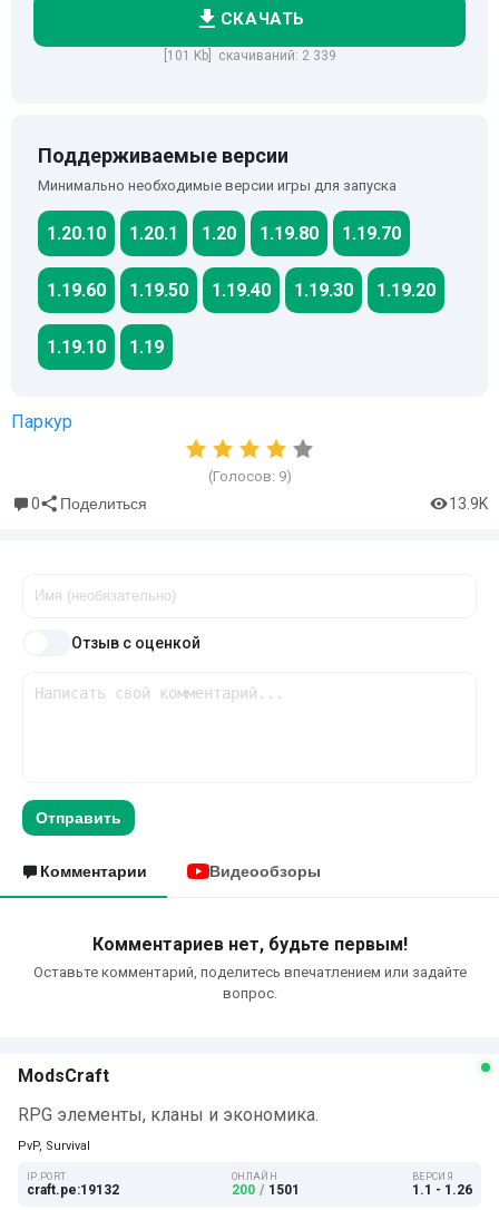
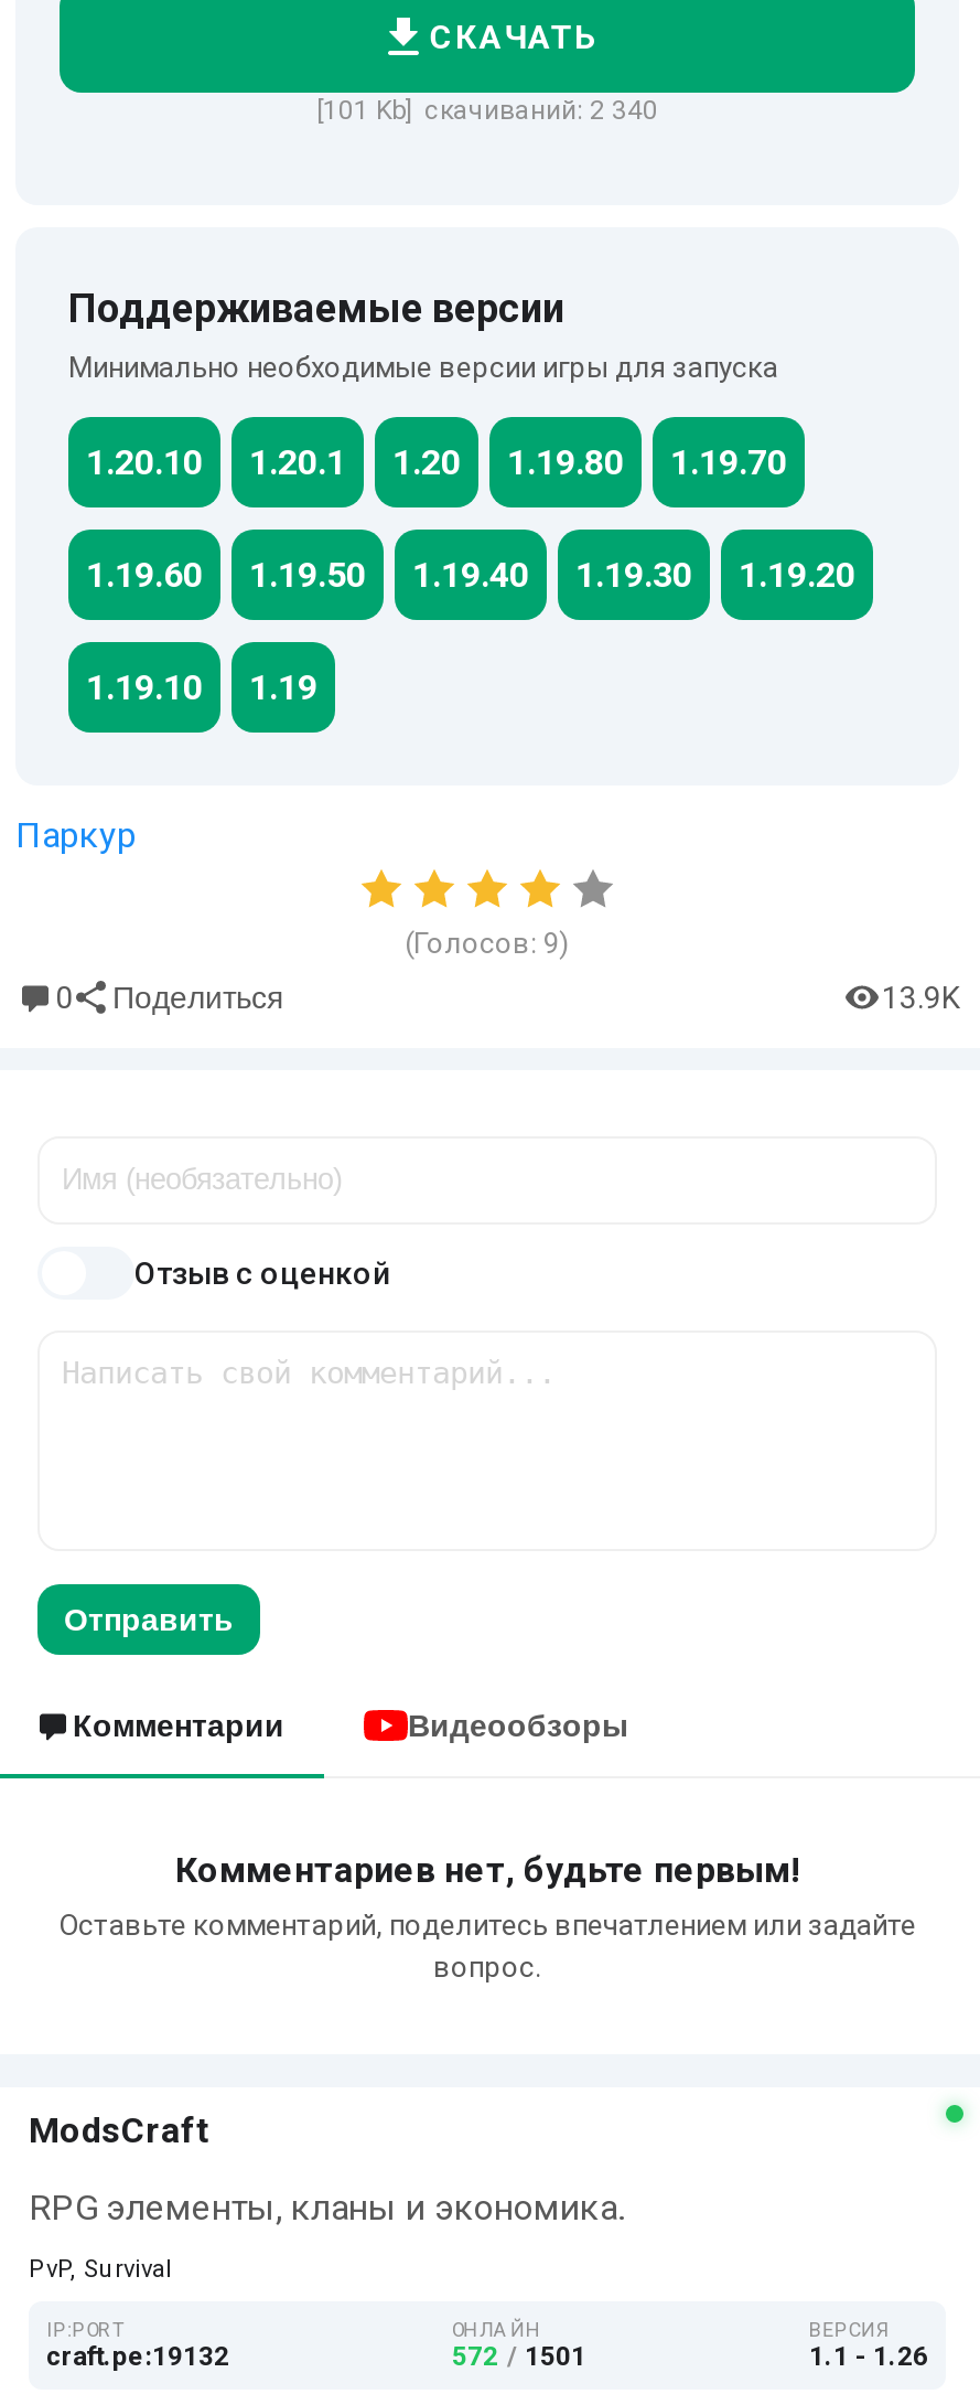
- [101 Kb] скачиваний: 2 339
+ [101 Kb] скачиваний: 2 340

- 200 / 1501
+ 572 / 1501
